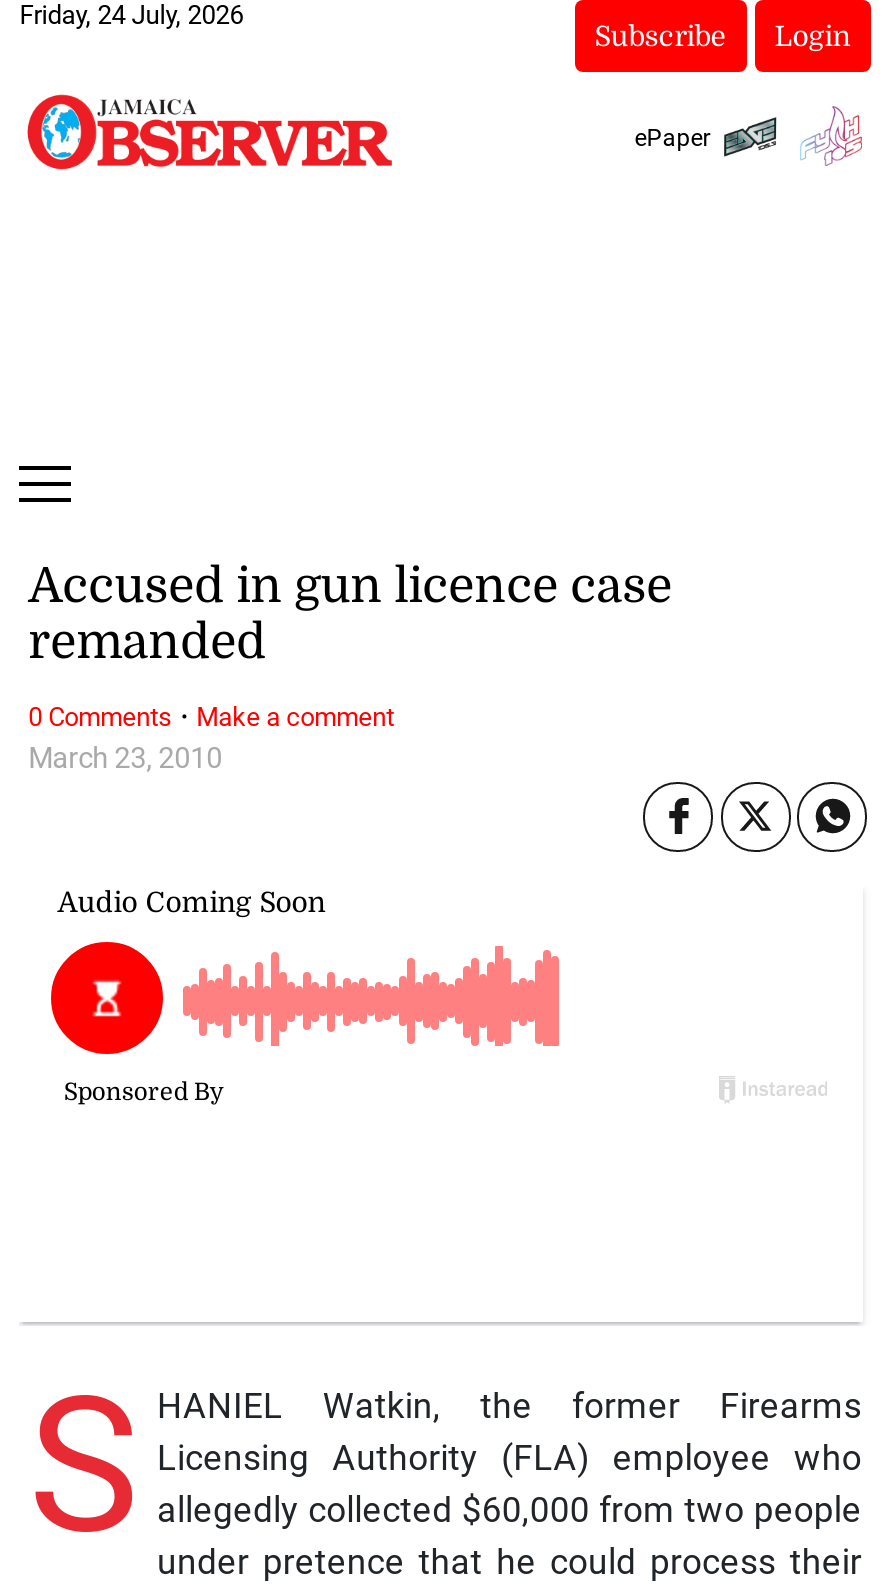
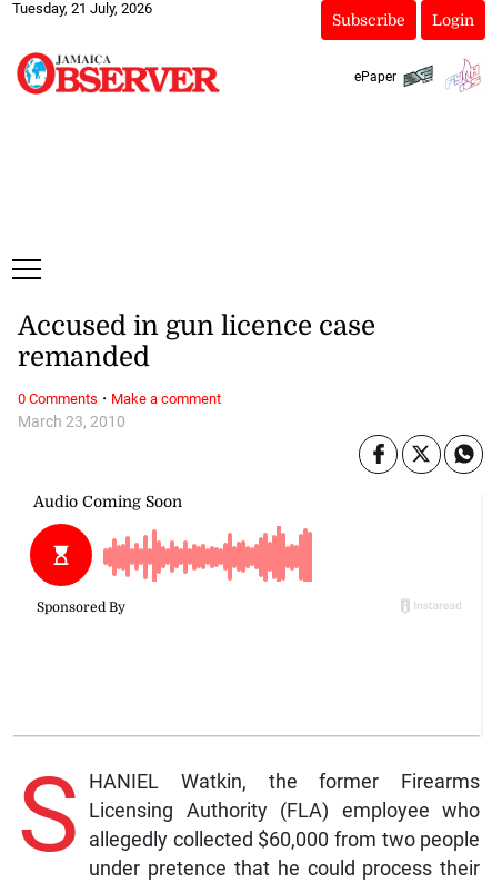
- Friday, 24 July, 2026
+ Tuesday, 21 July, 2026
